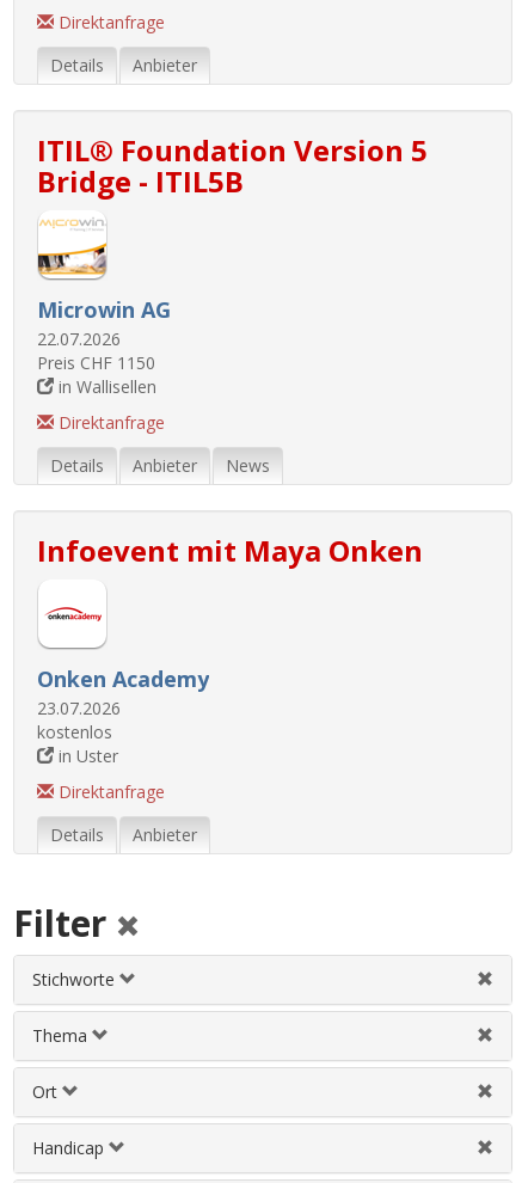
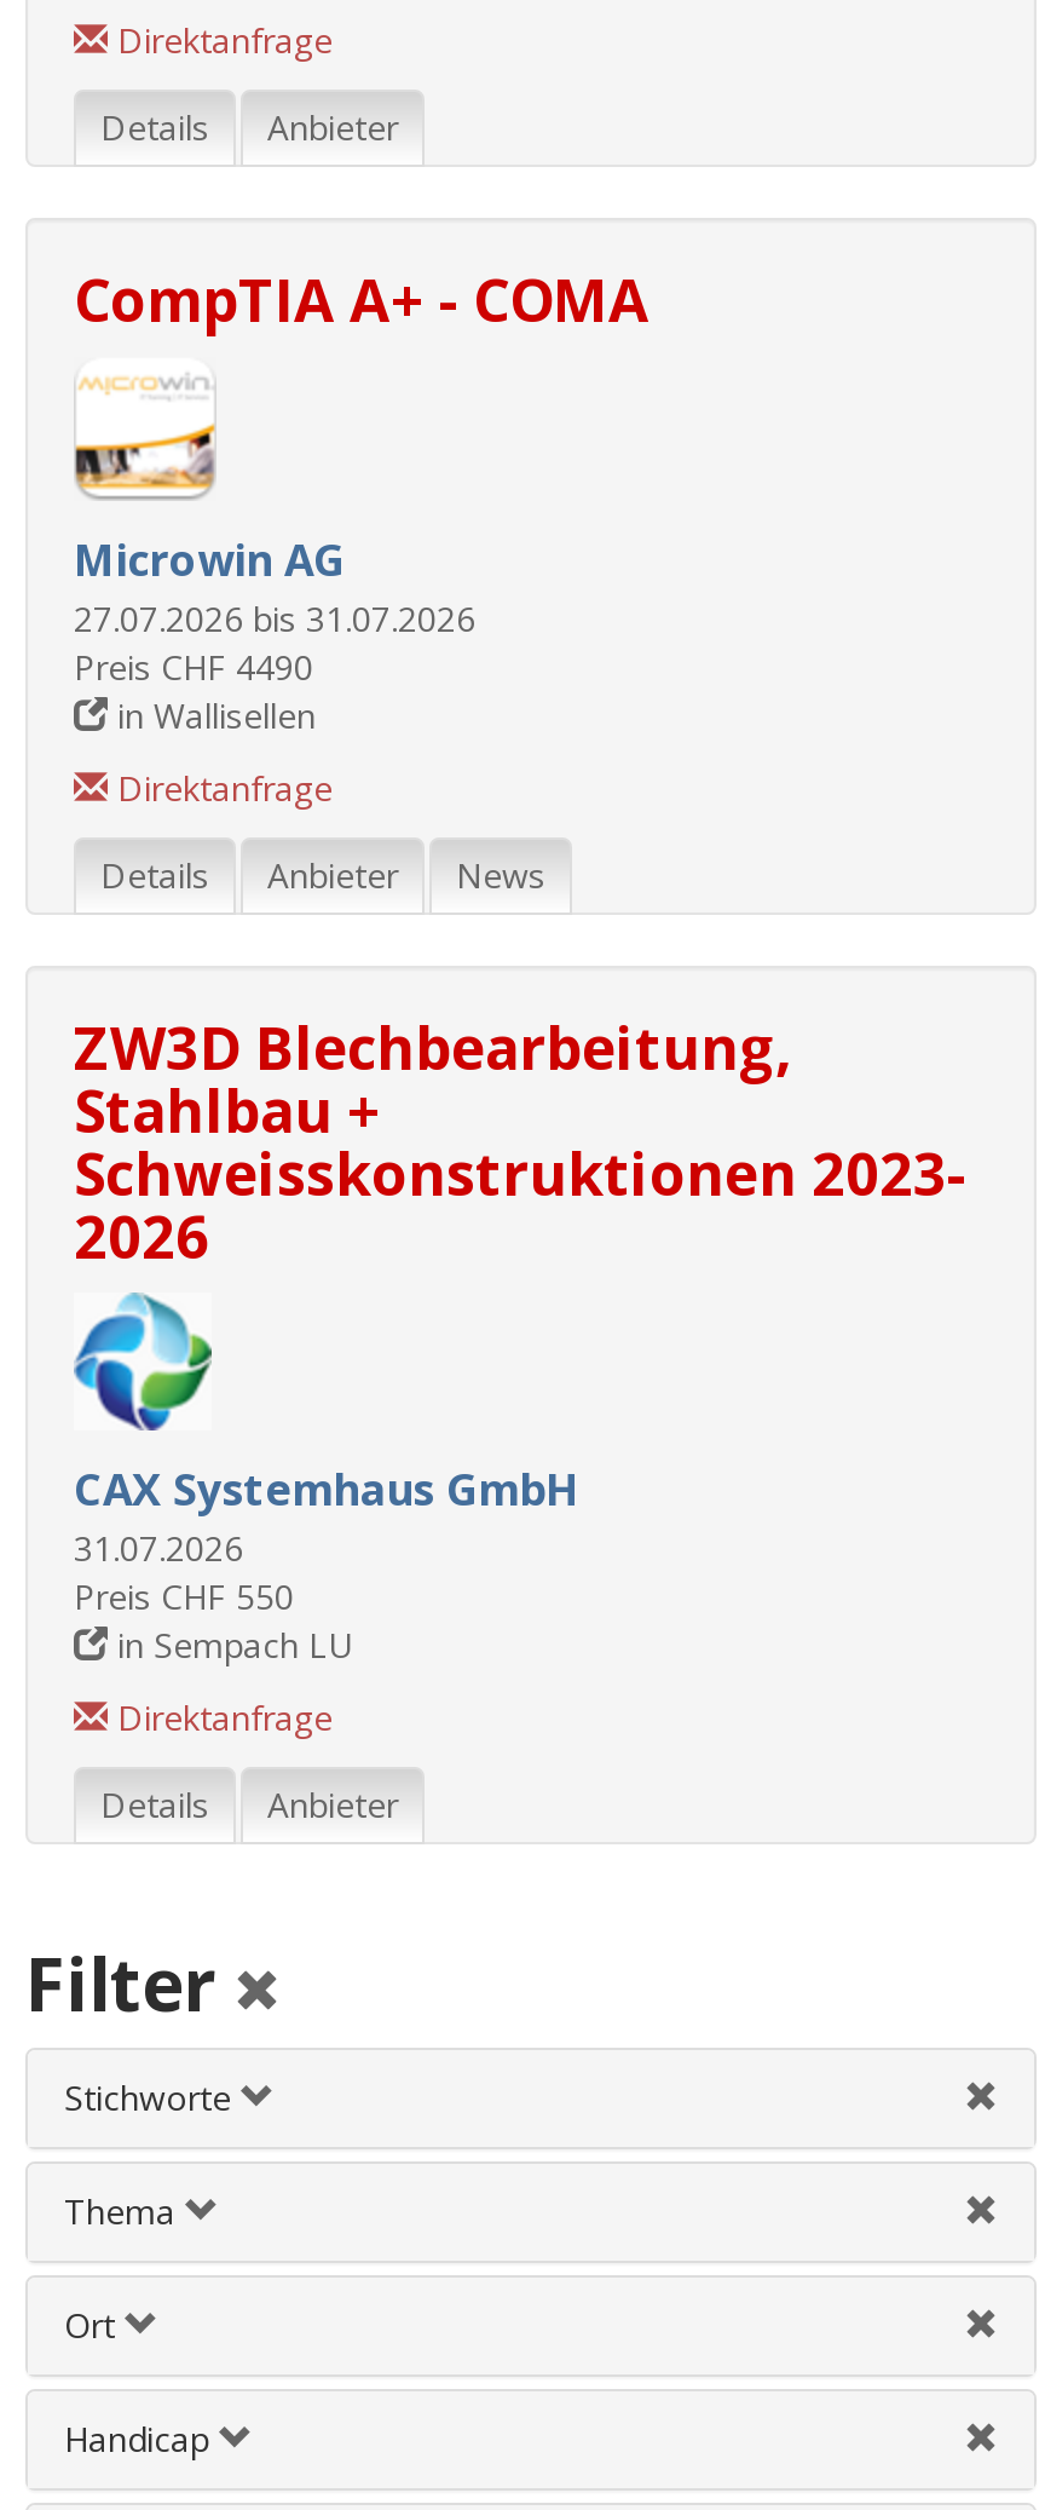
- ITIL® Foundation Version 5
- Bridge - ITIL5B
+ CompTIA A+ - COMA

moved up: Microwin AG

- 22.07.2026
- Preis CHF 1150
+ 27.07.2026 bis 31.07.2026
+ Preis CHF 4490

moved up: in Wallisellen | Direktanfrage | Details | Anbieter | News

- Infoevent mit Maya Onken
+ ZW3D Blechbearbeitung,
+ Stahlbau +
+ Schweisskonstruktionen 2023-
+ 2026

- Onken Academy
- 23.07.2026
- kostenlos
- in Uster
+ CAX Systemhaus GmbH
+ 31.07.2026
+ Preis CHF 550
+ in Sempach LU
